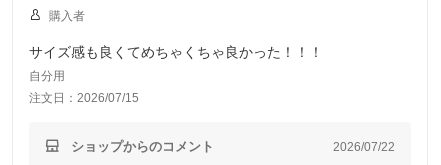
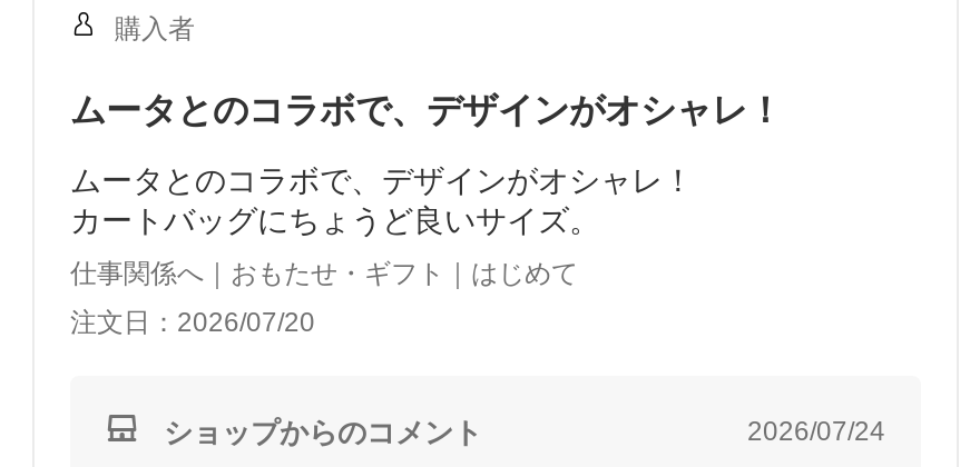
- サイズ感も良くてめちゃくちゃ良かった！！！
- 自分用
- 注文日：2026/07/15
+ ムータとのコラボで、デザインがオシャレ！
+ ムータとのコラボで、デザインがオシャレ！
+ カートバッグにちょうど良いサイズ。
+ 仕事関係へ｜おもたせ・ギフト｜はじめて
+ 注文日：2026/07/20

- 2026/07/22
+ 2026/07/24
